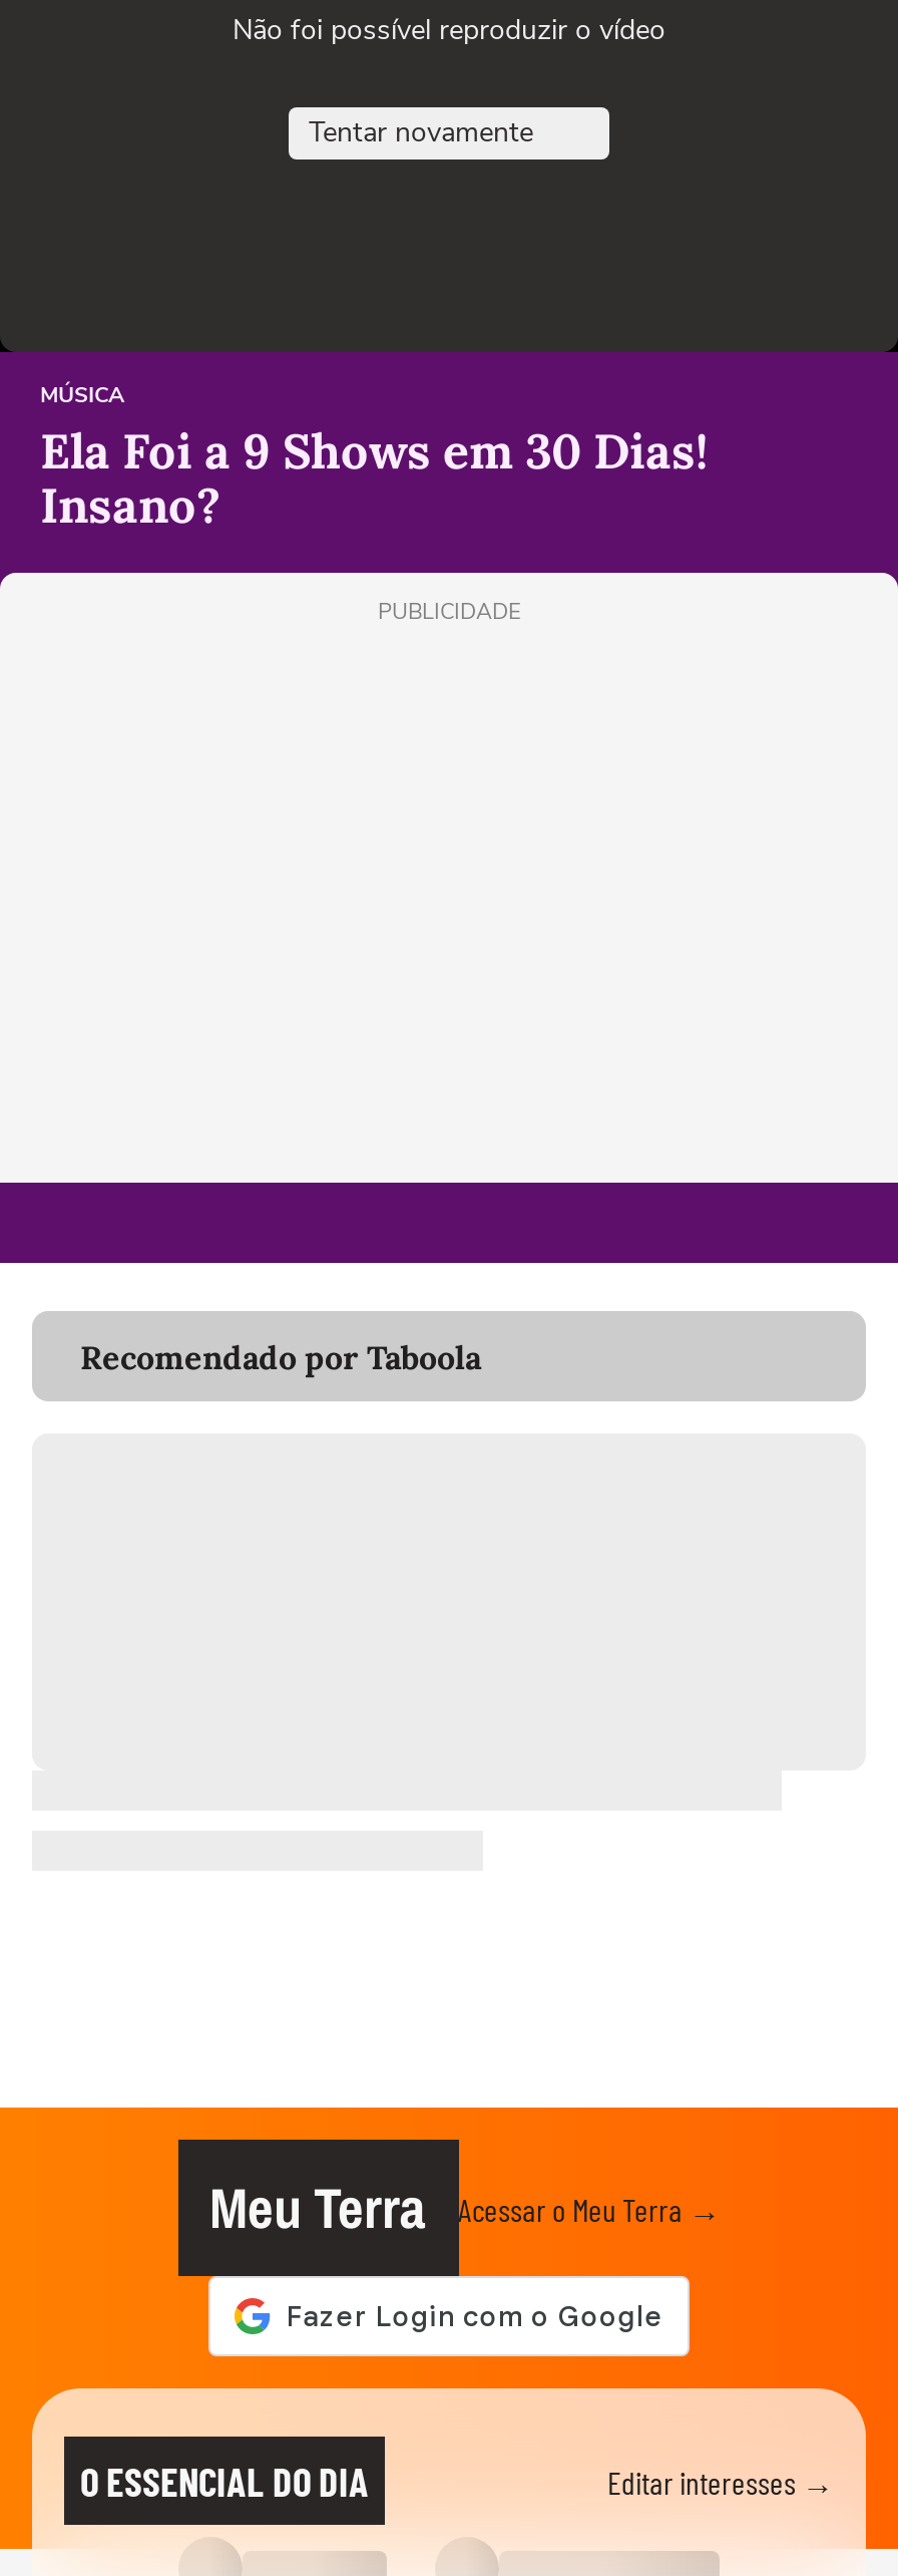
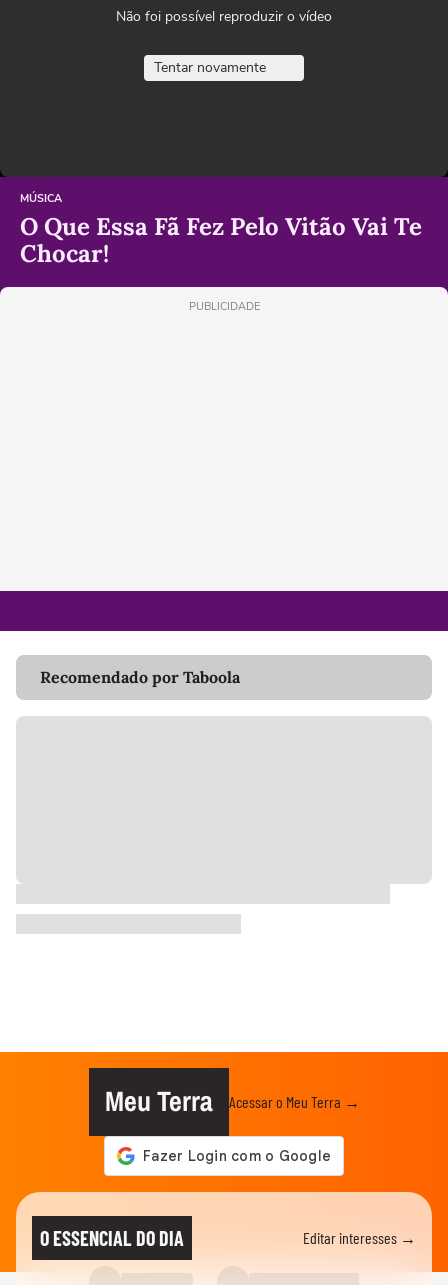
- Ela Foi a 9 Shows em 30 Dias!
- Insano?
+ O Que Essa Fã Fez Pelo Vitão Vai Te
+ Chocar!
